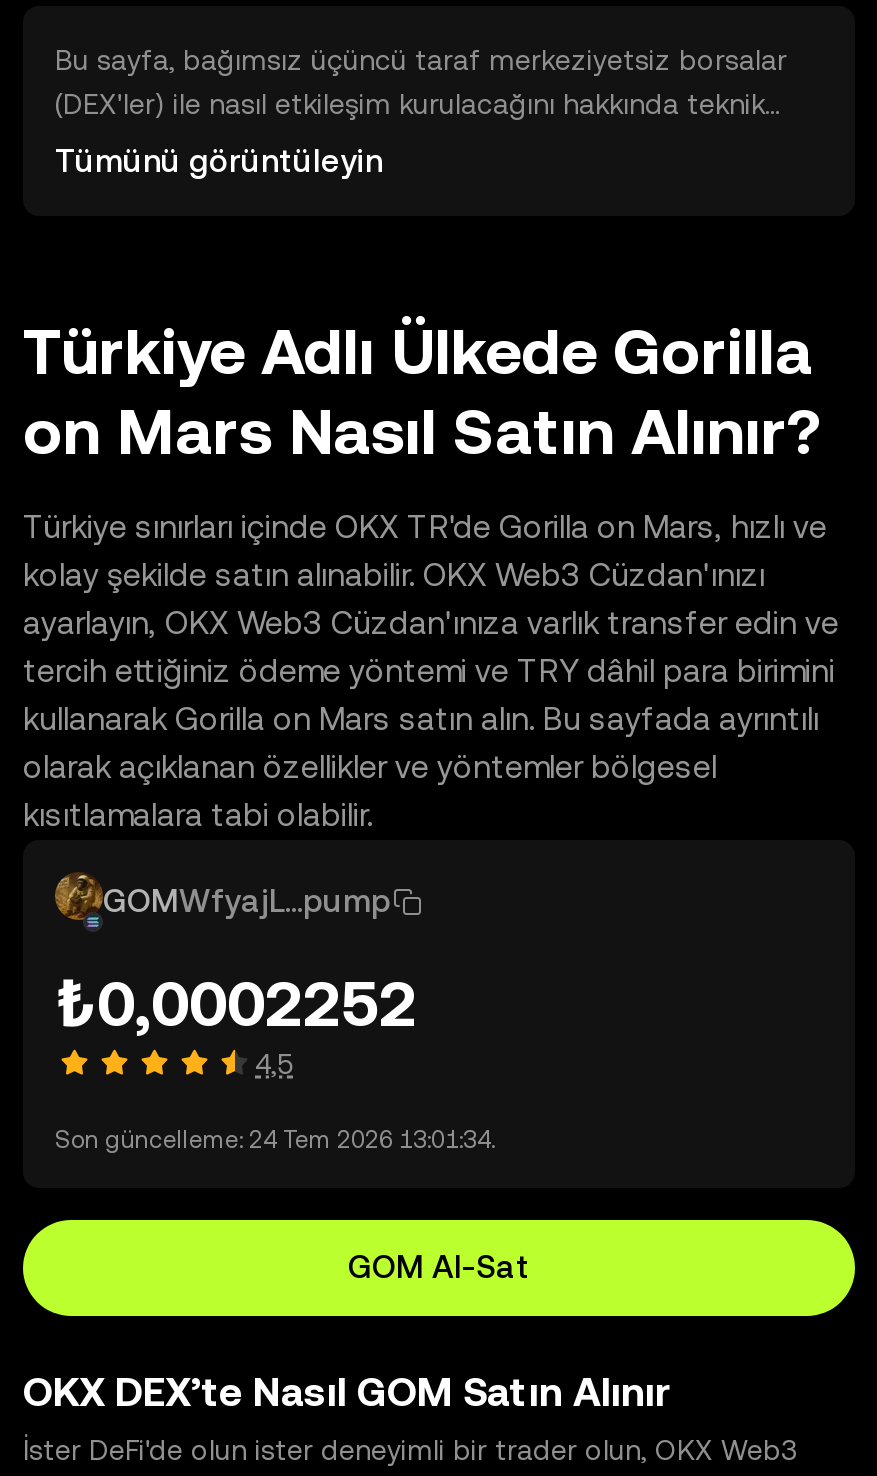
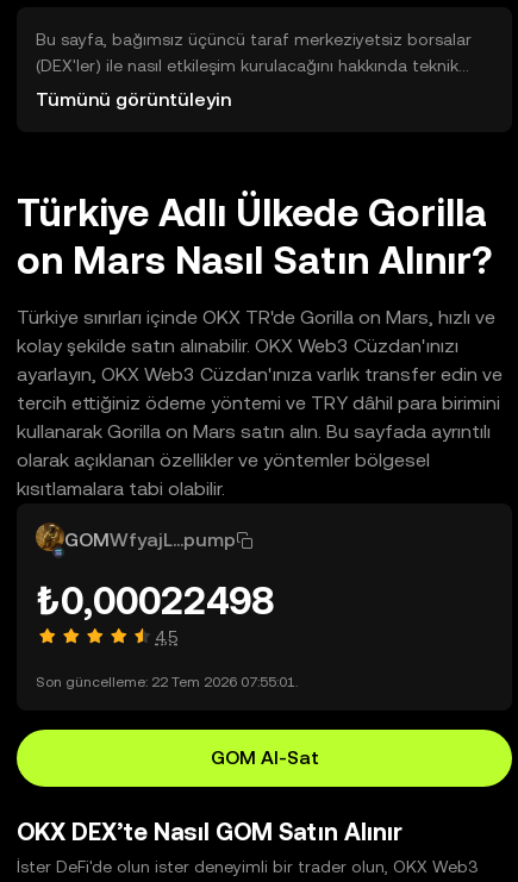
- ₺0,0002252
+ ₺0,00022498

- Son güncelleme: 24 Tem 2026 13:01:34.
+ Son güncelleme: 22 Tem 2026 07:55:01.
